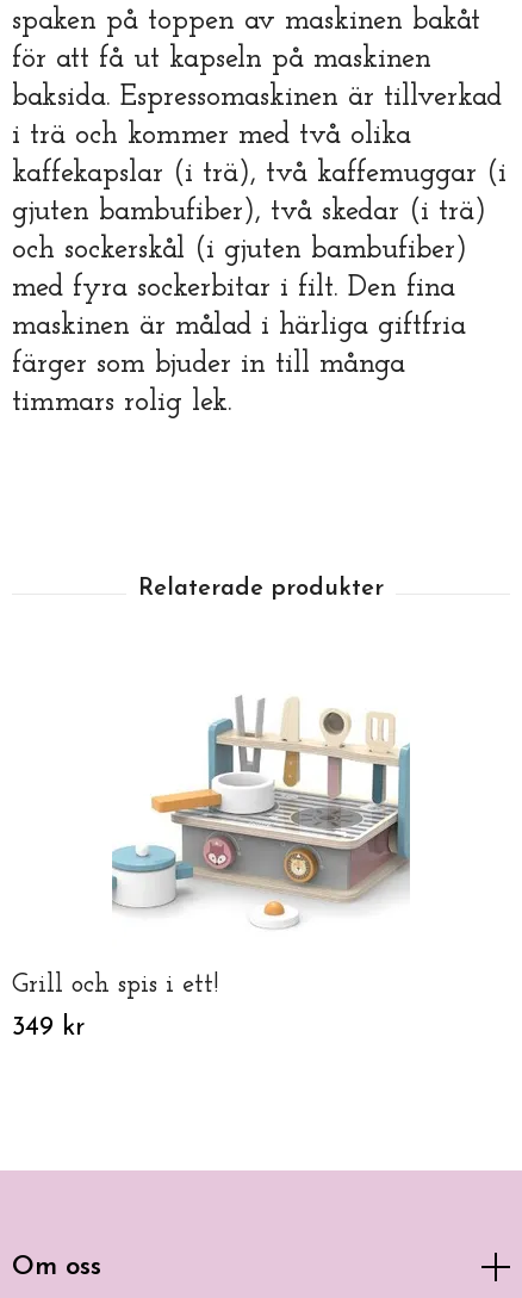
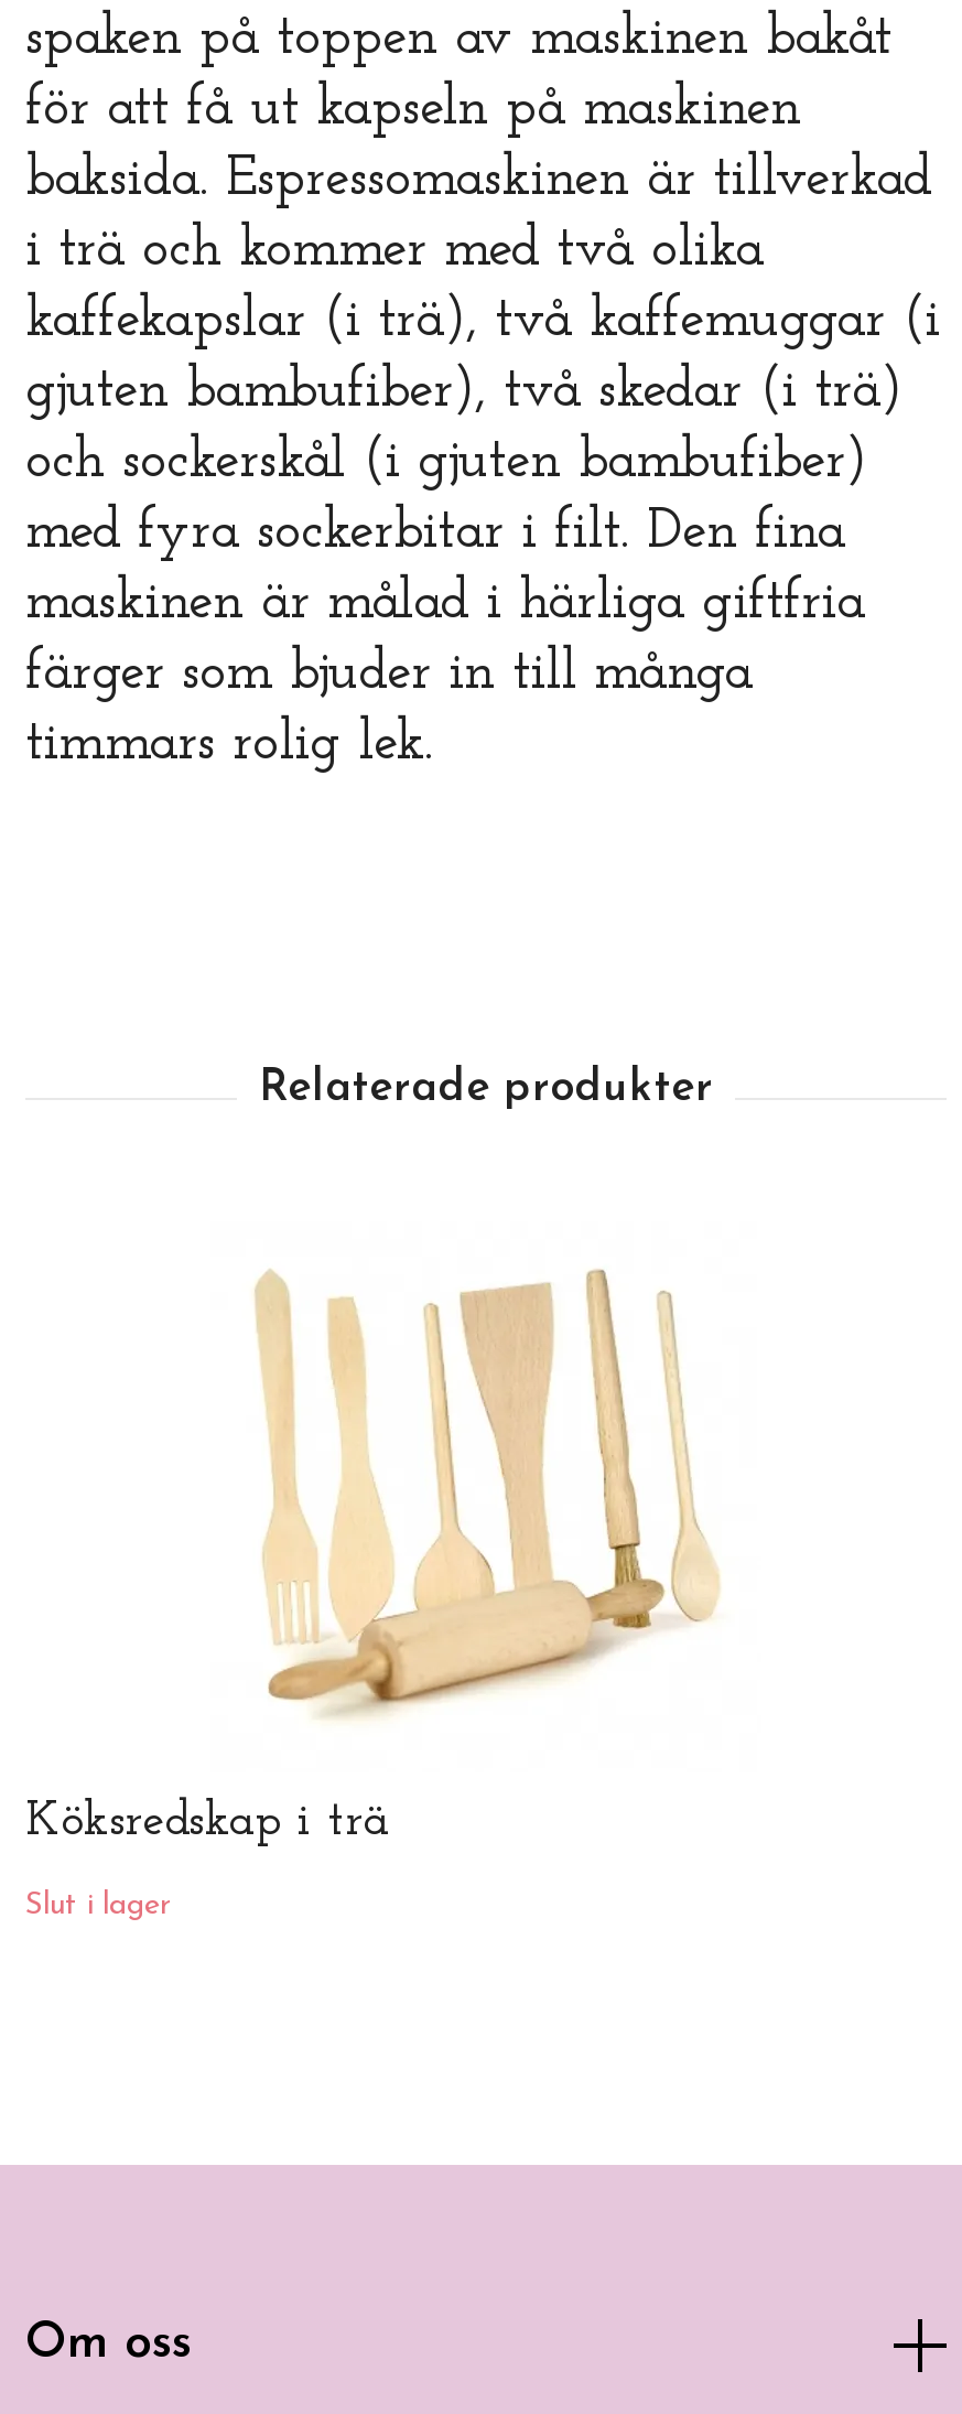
- [image]
- Grill och spis i ett!
+ [image]
+ Köksredskap i trä

- 349 kr
+ Slut i lager
